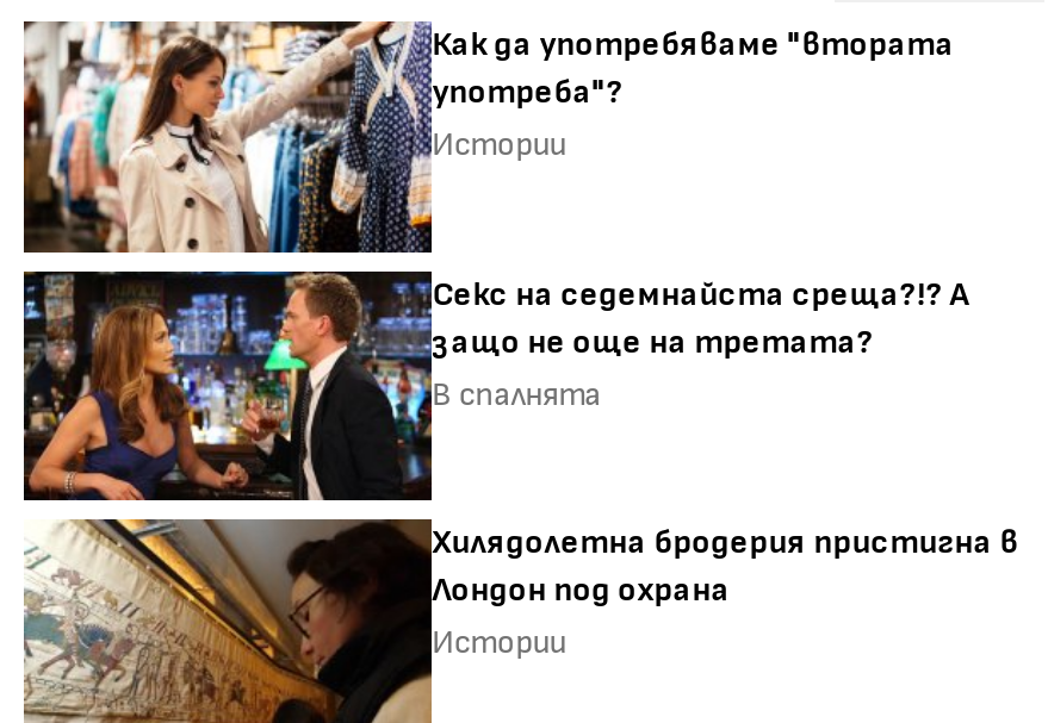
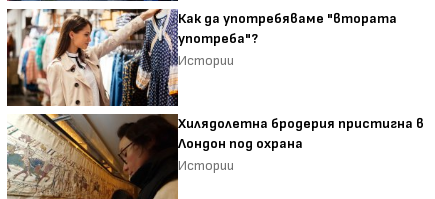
- [image]
- Секс на седемнайста среща?!? А
- защо не още на третата?
- В спалнята
